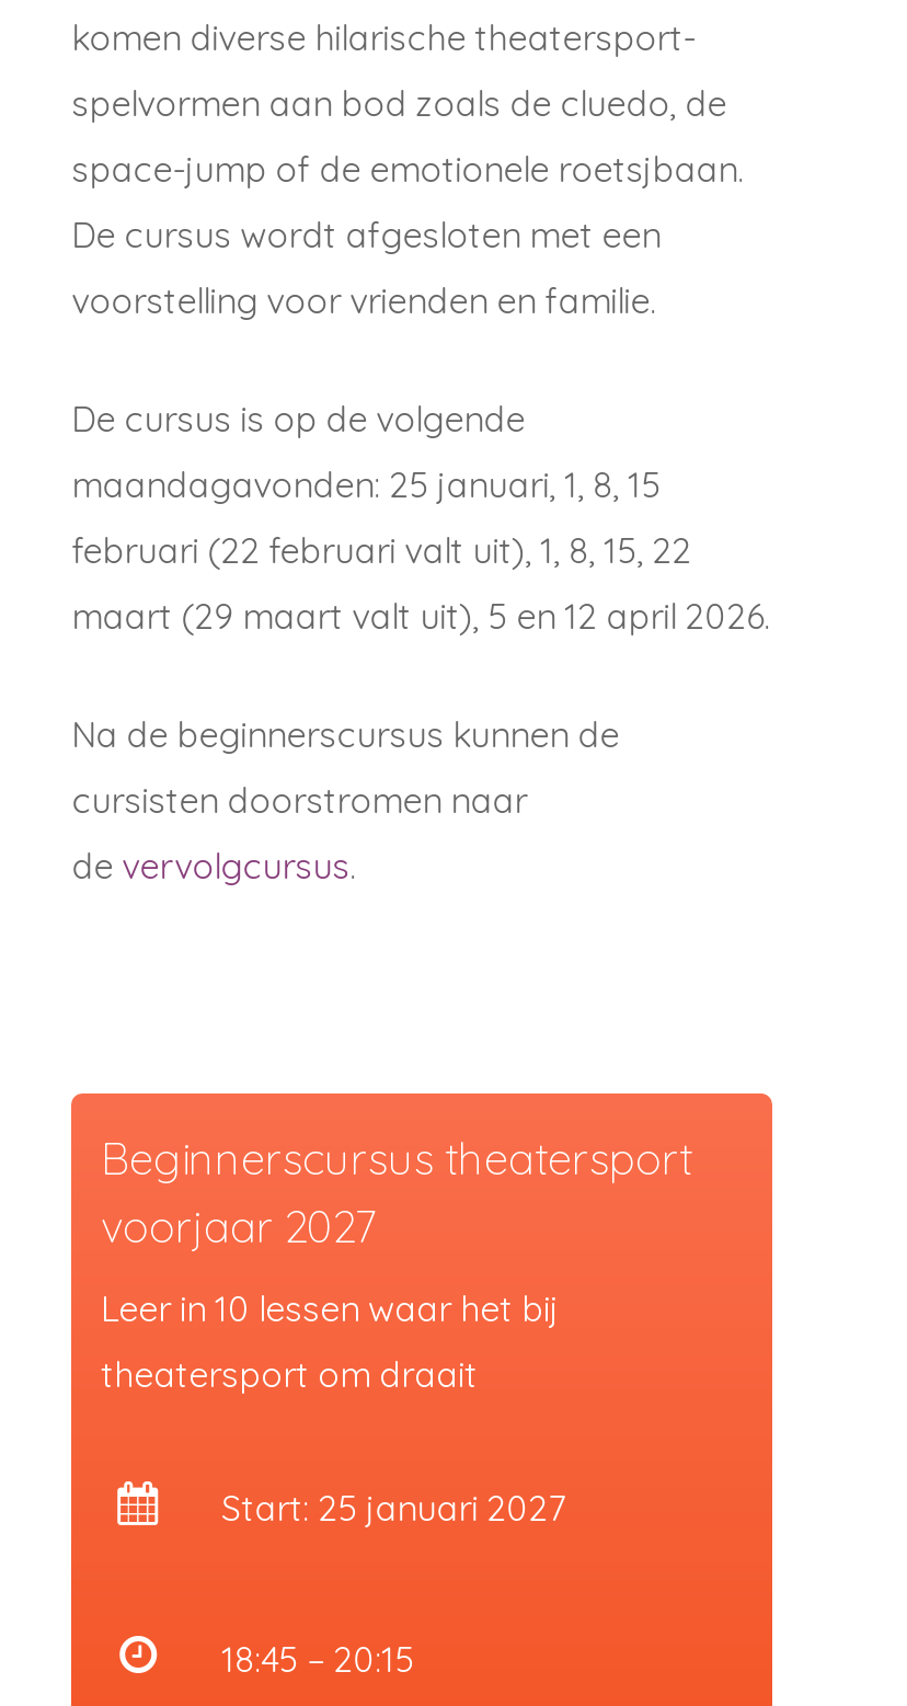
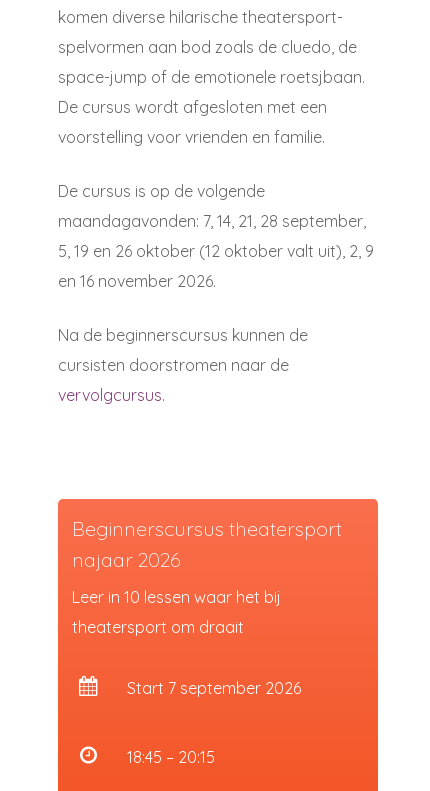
- maandagavonden: 25 januari, 1, 8, 15
+ maandagavonden: 7, 14, 21, 28 september,

- februari (22 februari valt uit), 1, 8, 15, 22
+ 5, 19 en 26 oktober (12 oktober valt uit), 2, 9

- maart (29 maart valt uit), 5 en 12 april 2026.
+ en 16 november 2026.

- voorjaar 2027
+ najaar 2026

- Start: 25 januari 2027
+ Start 7 september 2026
